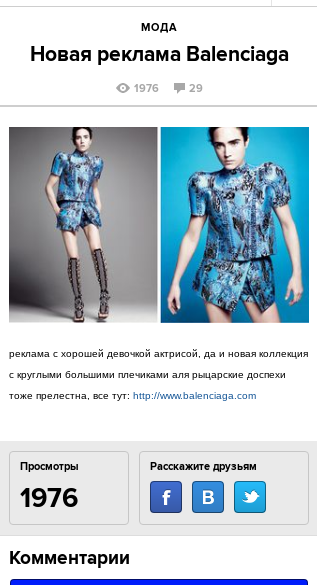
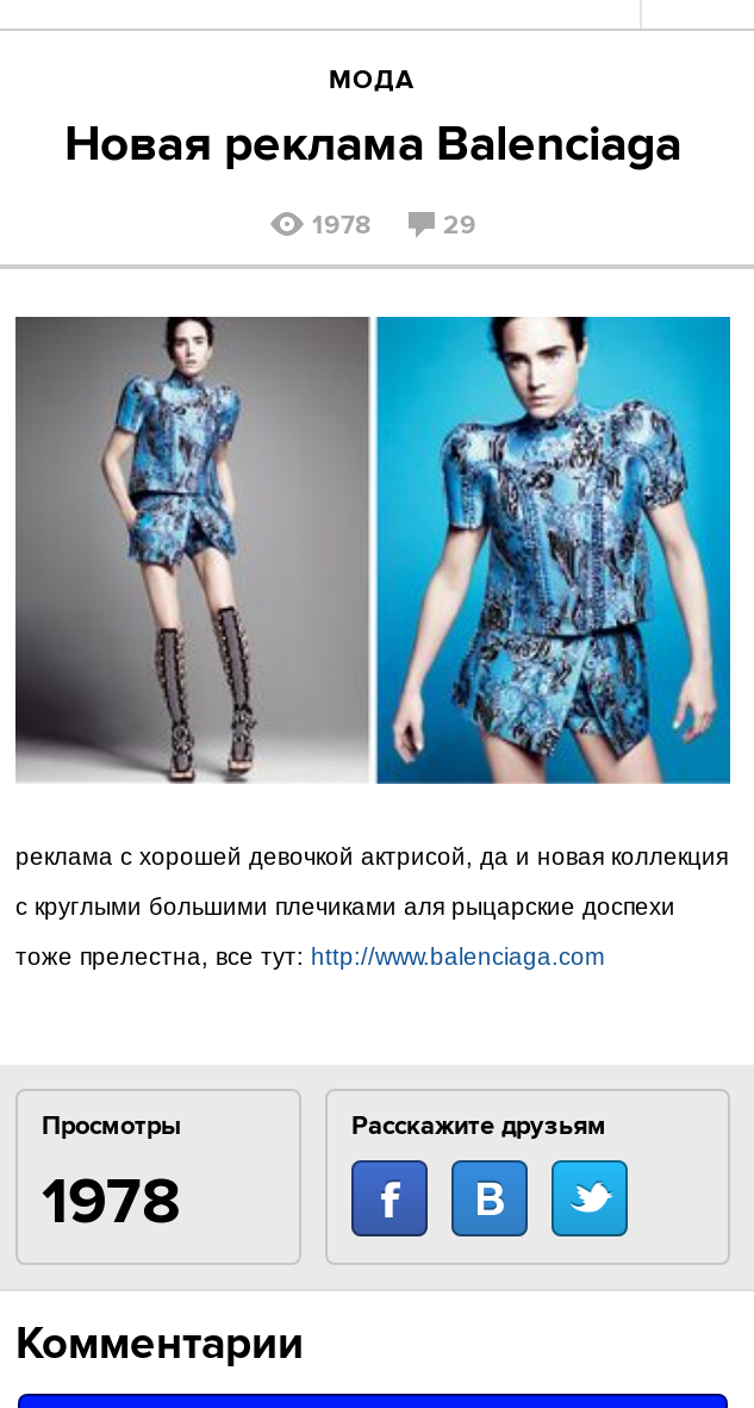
- 1976
+ 1978

- 1976
+ 1978
